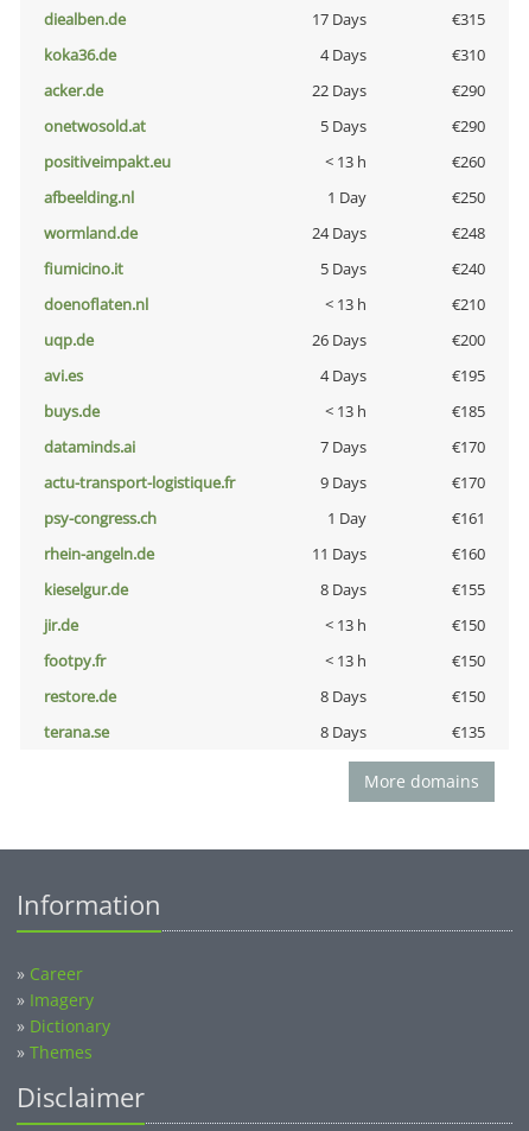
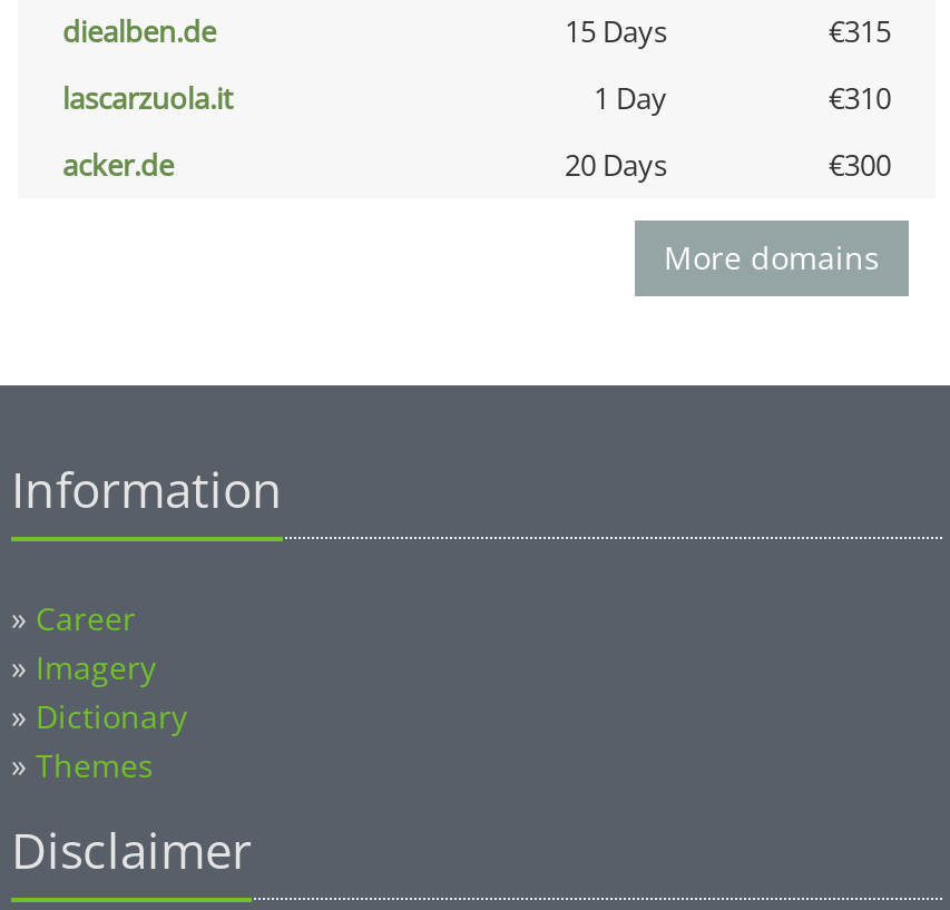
- 17 Days
+ 15 Days

- koka36.de
- 4 Days
+ lascarzuola.it
+ 1 Day

- 22 Days
- €290
- onetwosold.at
- 5 Days
- €290
- positiveimpakt.eu
- < 13 h
- €260
- afbeelding.nl
- 1 Day
- €250
- wormland.de
- 24 Days
- €248
- fiumicino.it
- 5 Days
- €240
- doenoflaten.nl
- < 13 h
- €210
- uqp.de
- 26 Days
- €200
- avi.es
- 4 Days
- €195
- buys.de
- < 13 h
- €185
- dataminds.ai
- 7 Days
- €170
- actu-transport-logistique.fr
- 9 Days
- €170
- psy-congress.ch
- 1 Day
- €161
- rhein-angeln.de
- 11 Days
- €160
- kieselgur.de
- 8 Days
- €155
- jir.de
- < 13 h
- €150
- footpy.fr
- < 13 h
- €150
- restore.de
- 8 Days
- €150
- terana.se
- 8 Days
- €135
+ 20 Days
+ €300
